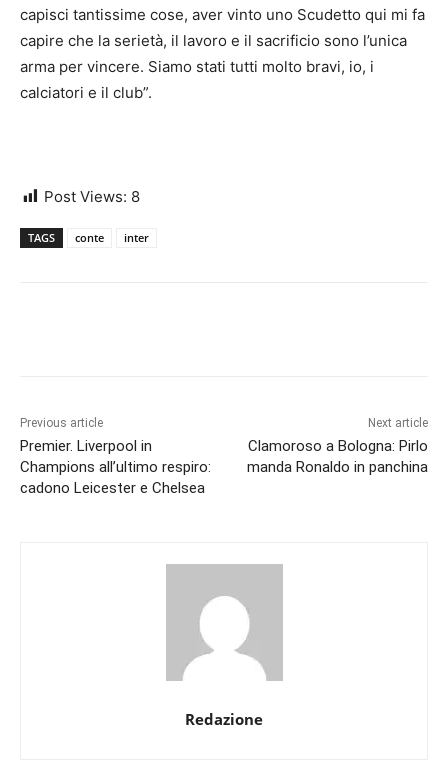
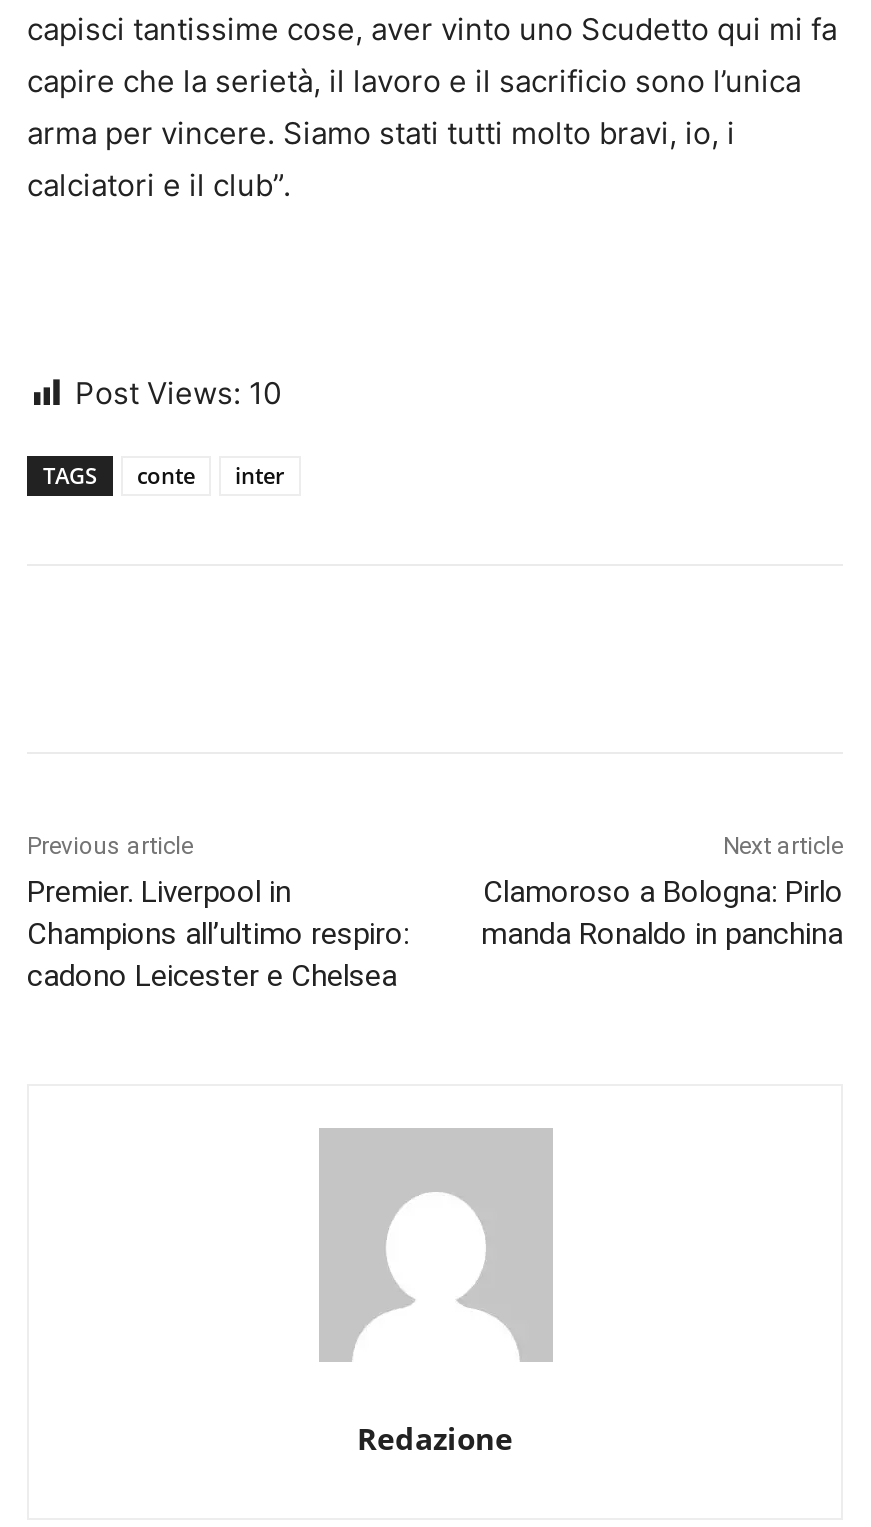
- Post Views: 8
+ Post Views: 10
